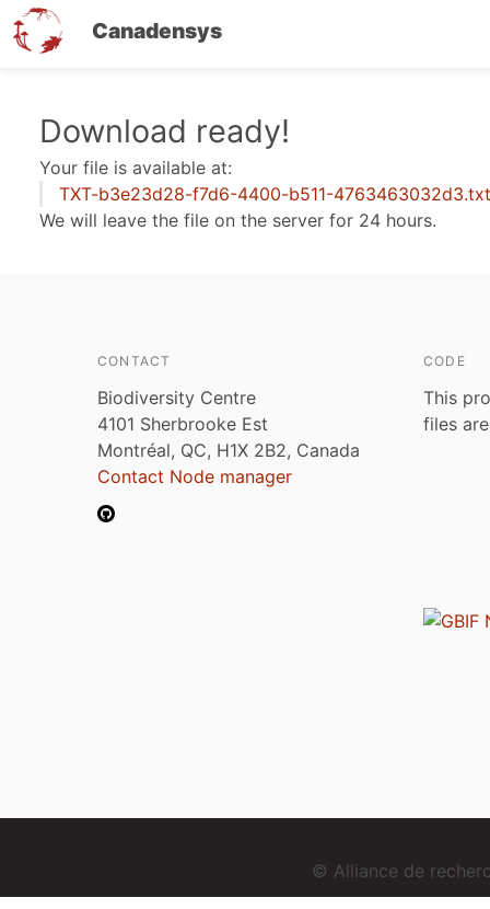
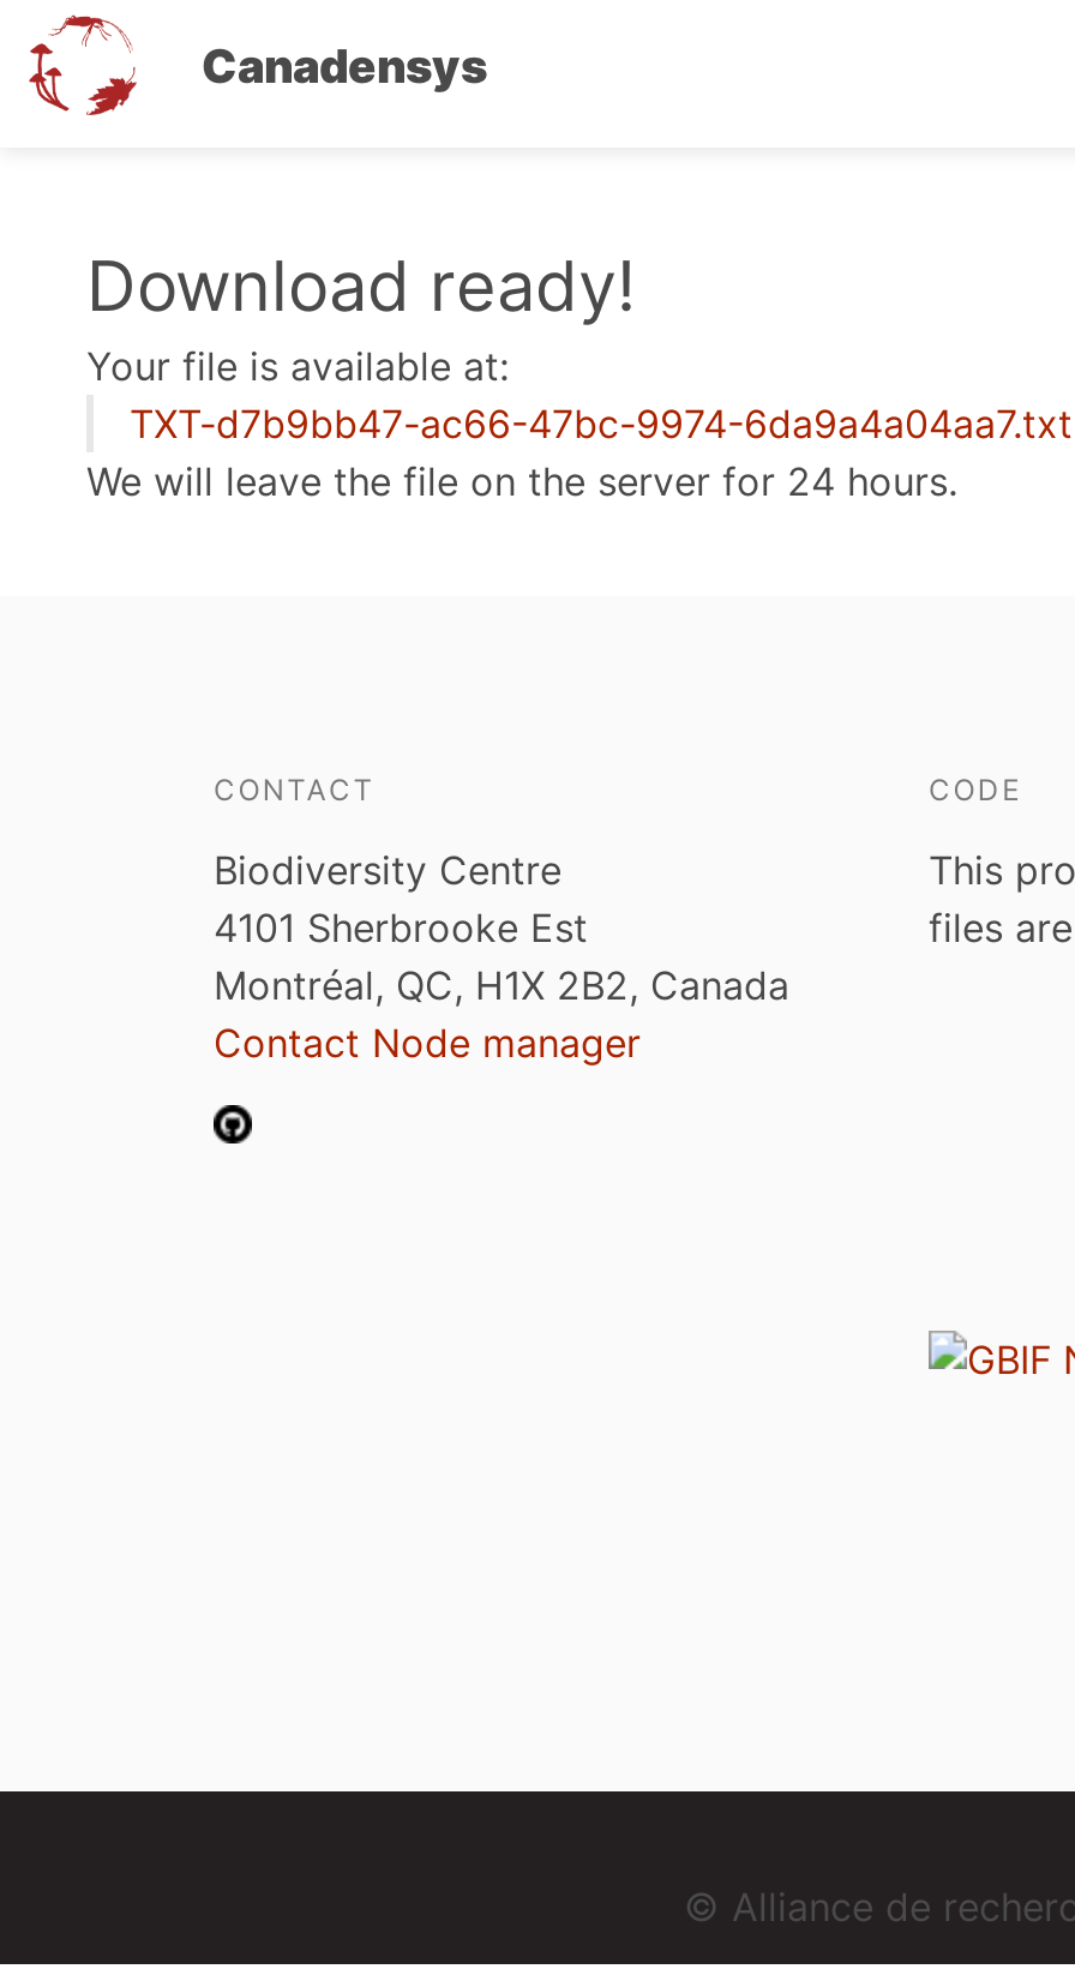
- TXT-b3e23d28-f7d6-4400-b511-4763463032d3.txt
+ TXT-d7b9bb47-ac66-47bc-9974-6da9a4a04aa7.txt
